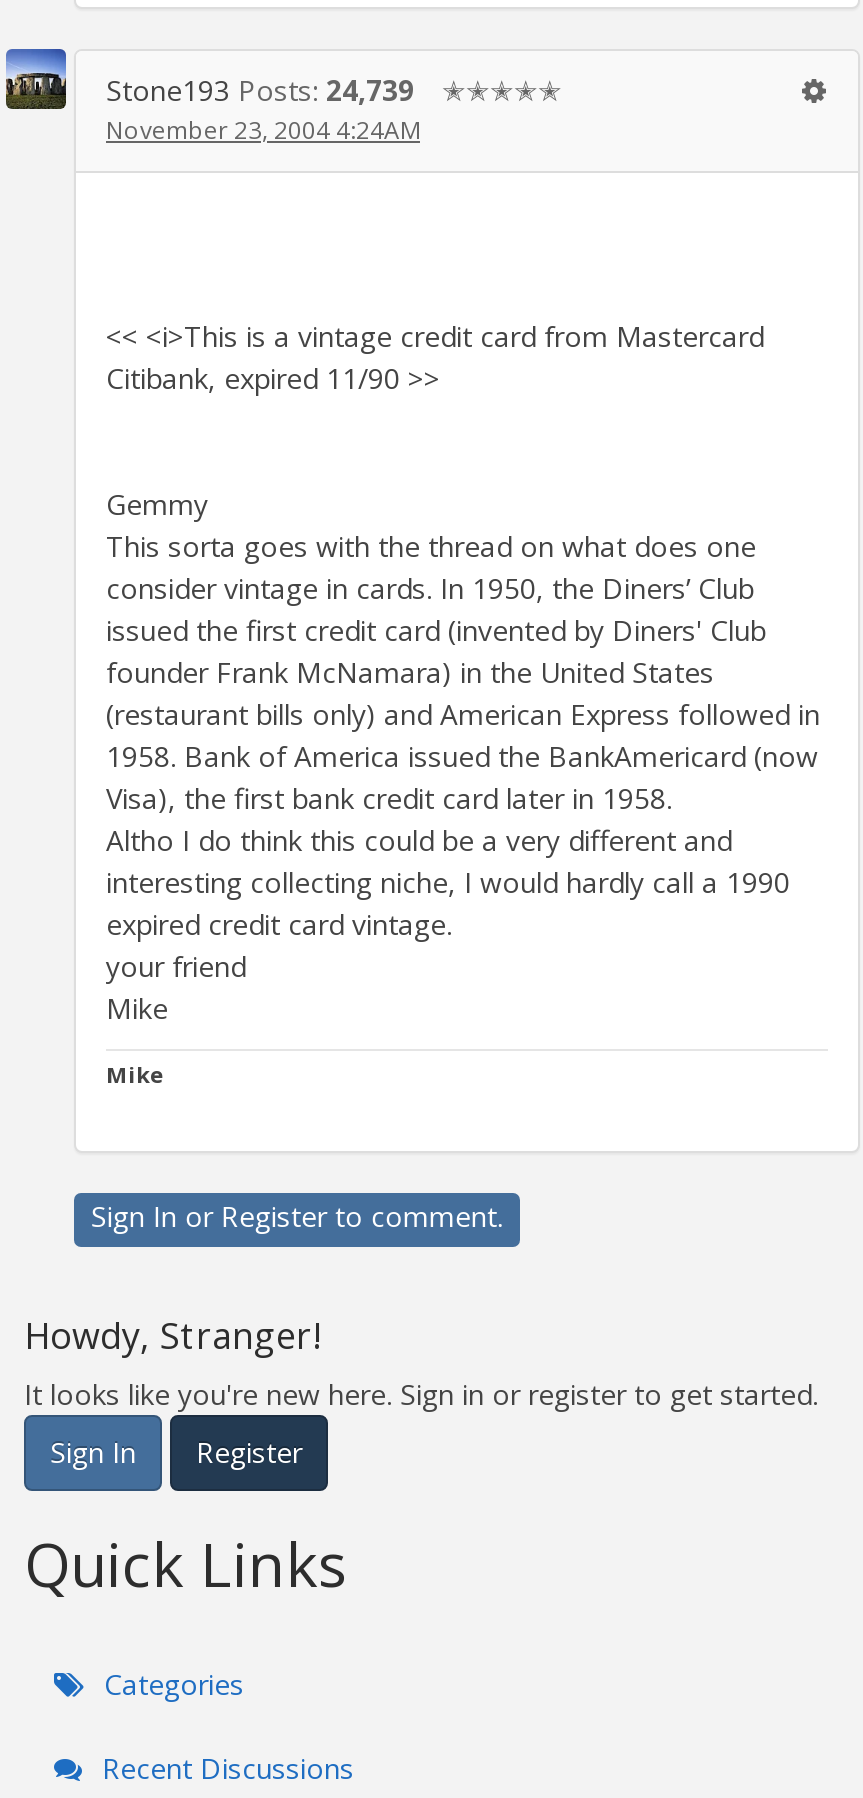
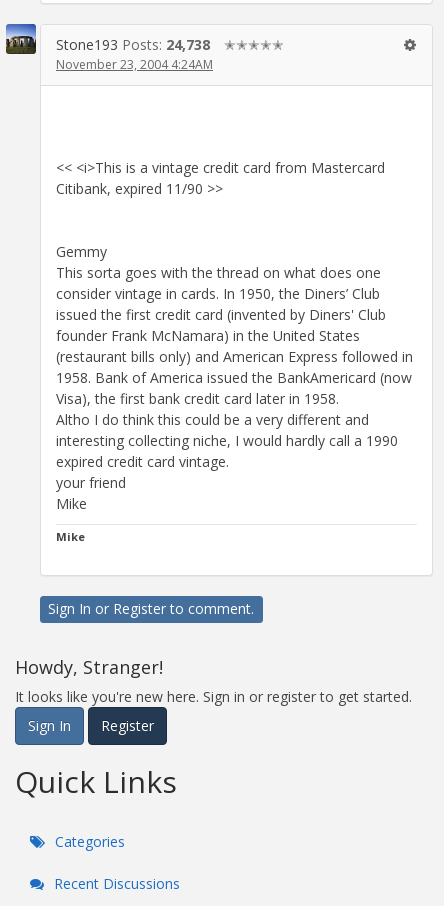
- Stone193 Posts: 24,739
+ Stone193 Posts: 24,738
